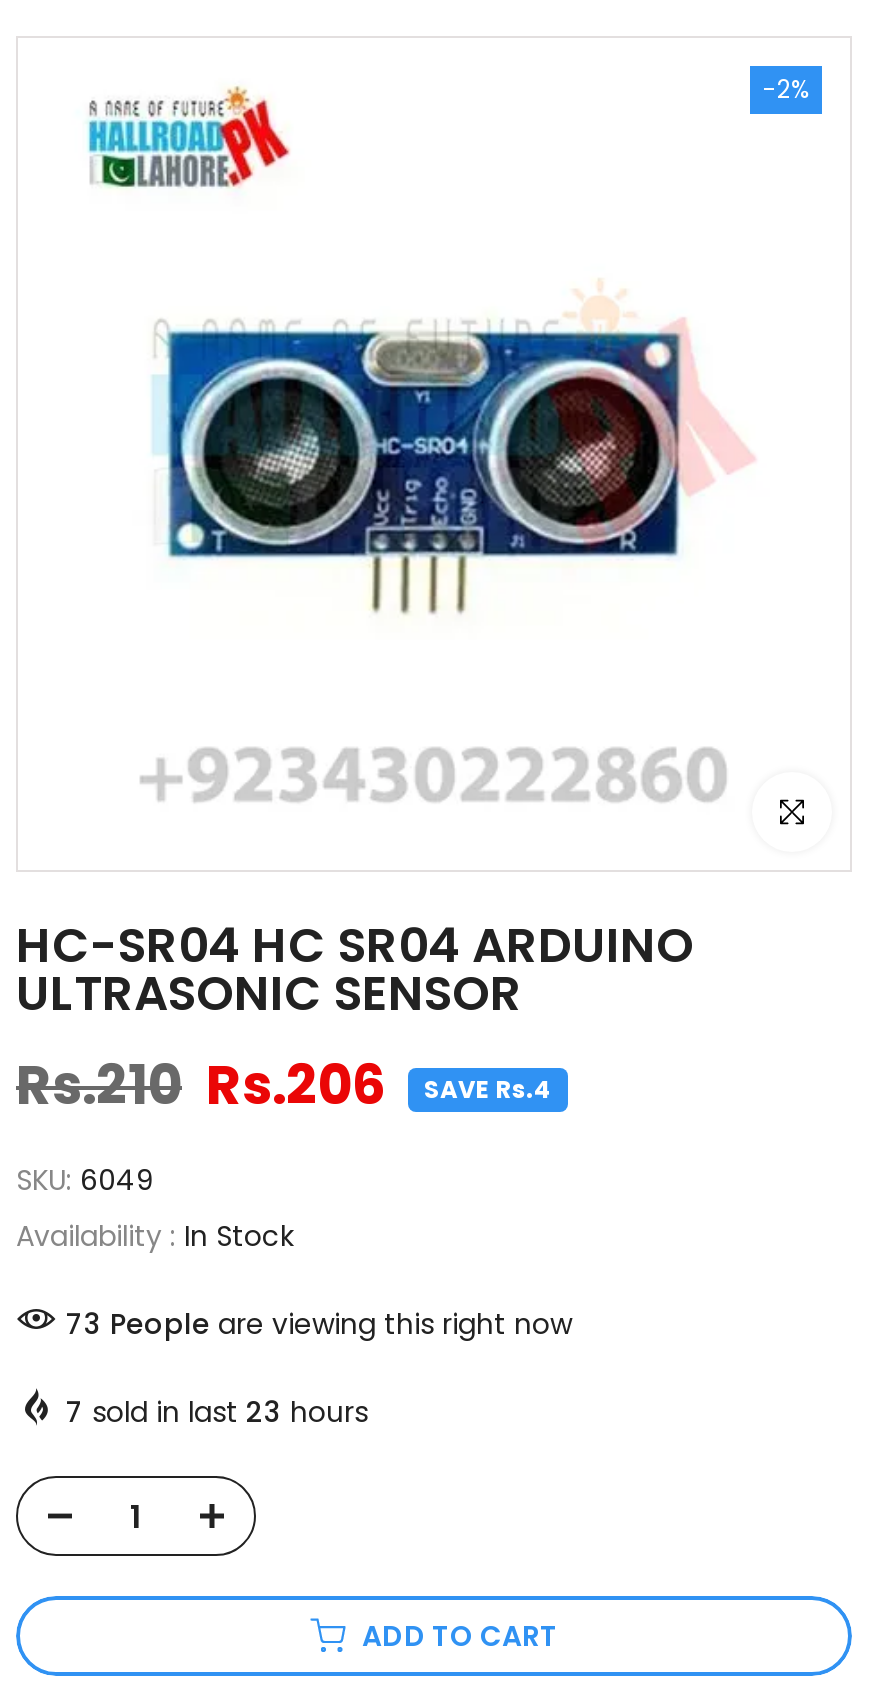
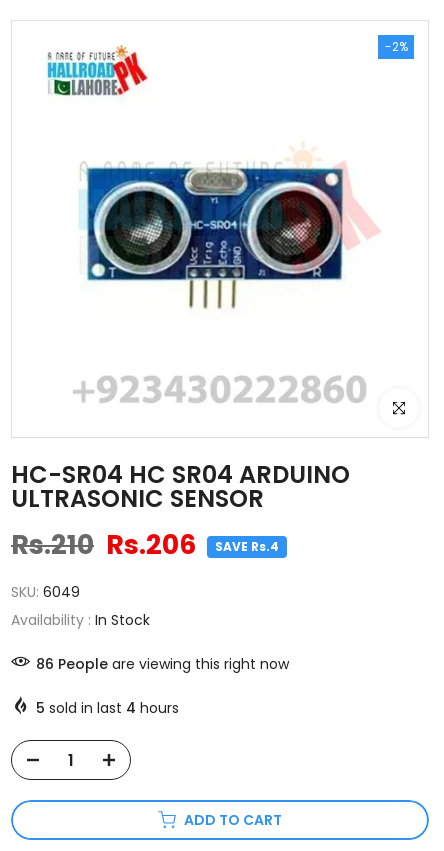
- 73 People are viewing this right now
+ 86 People are viewing this right now

- 7 sold in last 23 hours
+ 5 sold in last 4 hours
